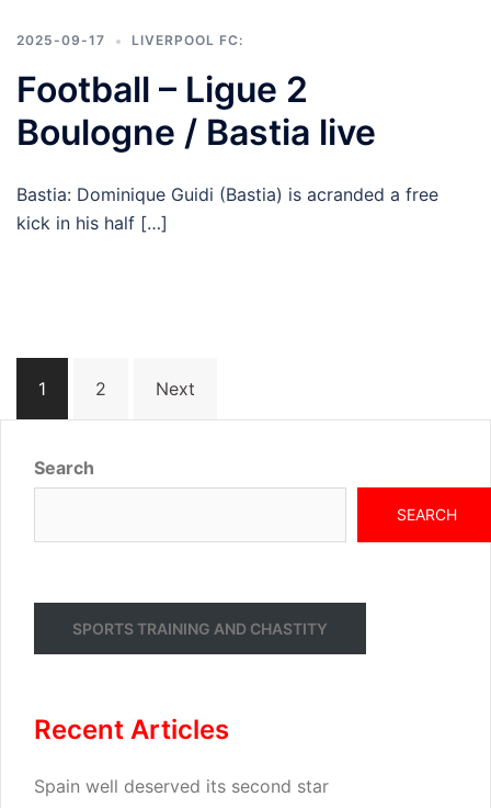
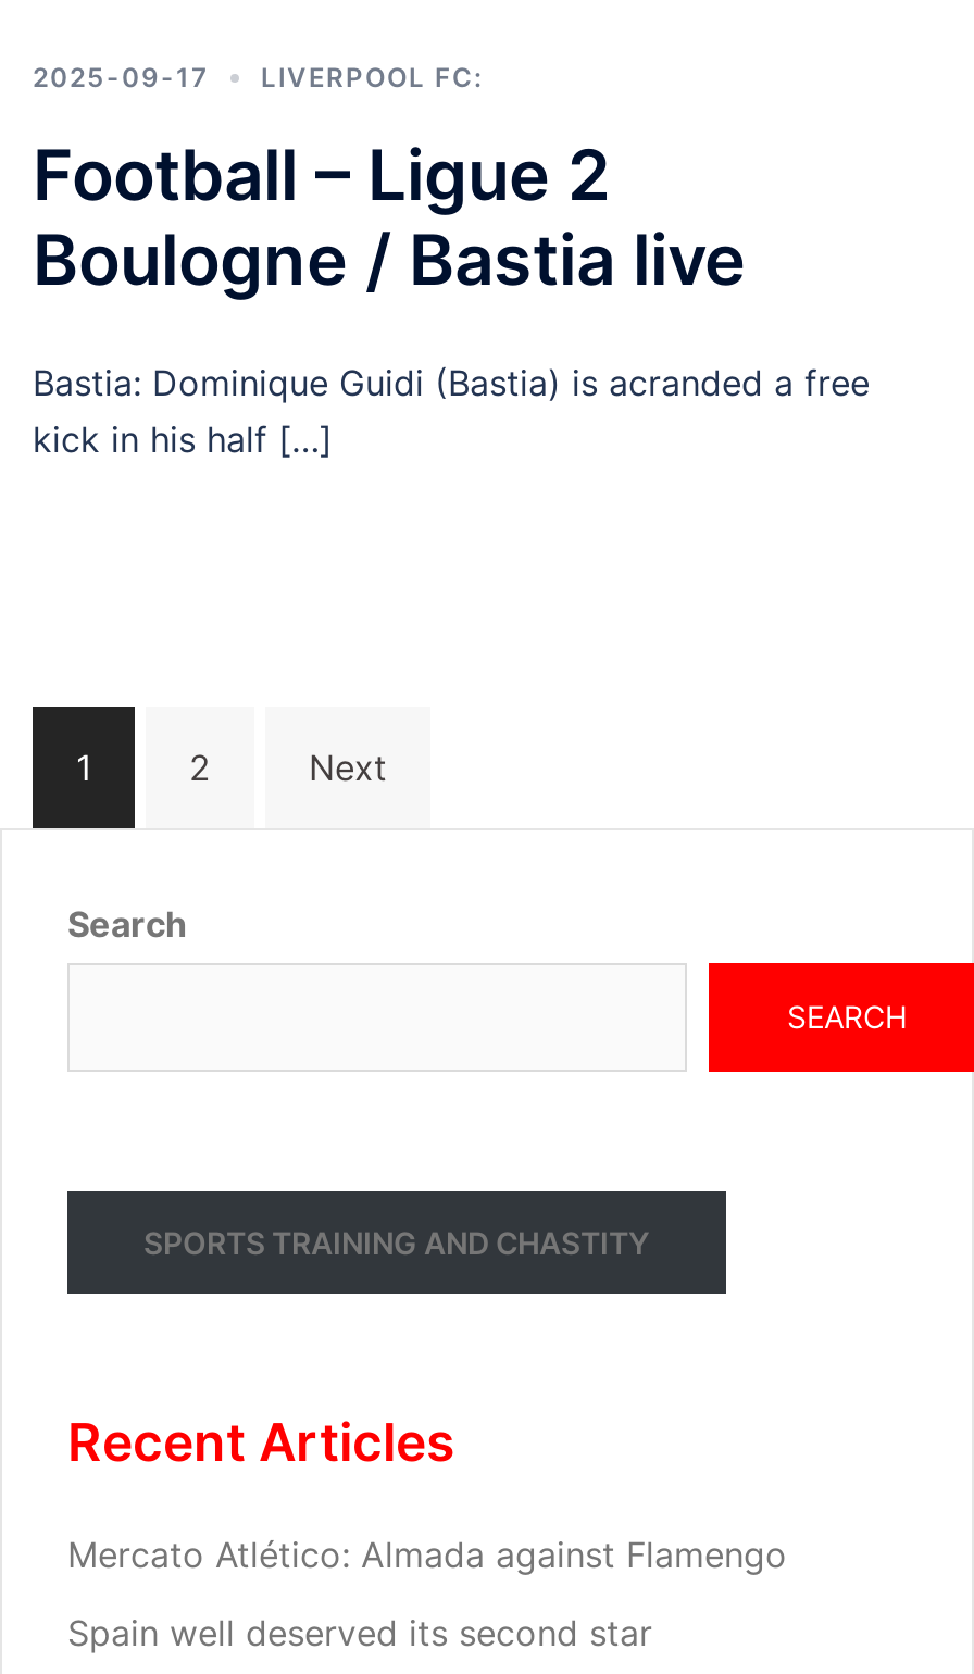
+ Mercato Atlético: Almada against Flamengo
